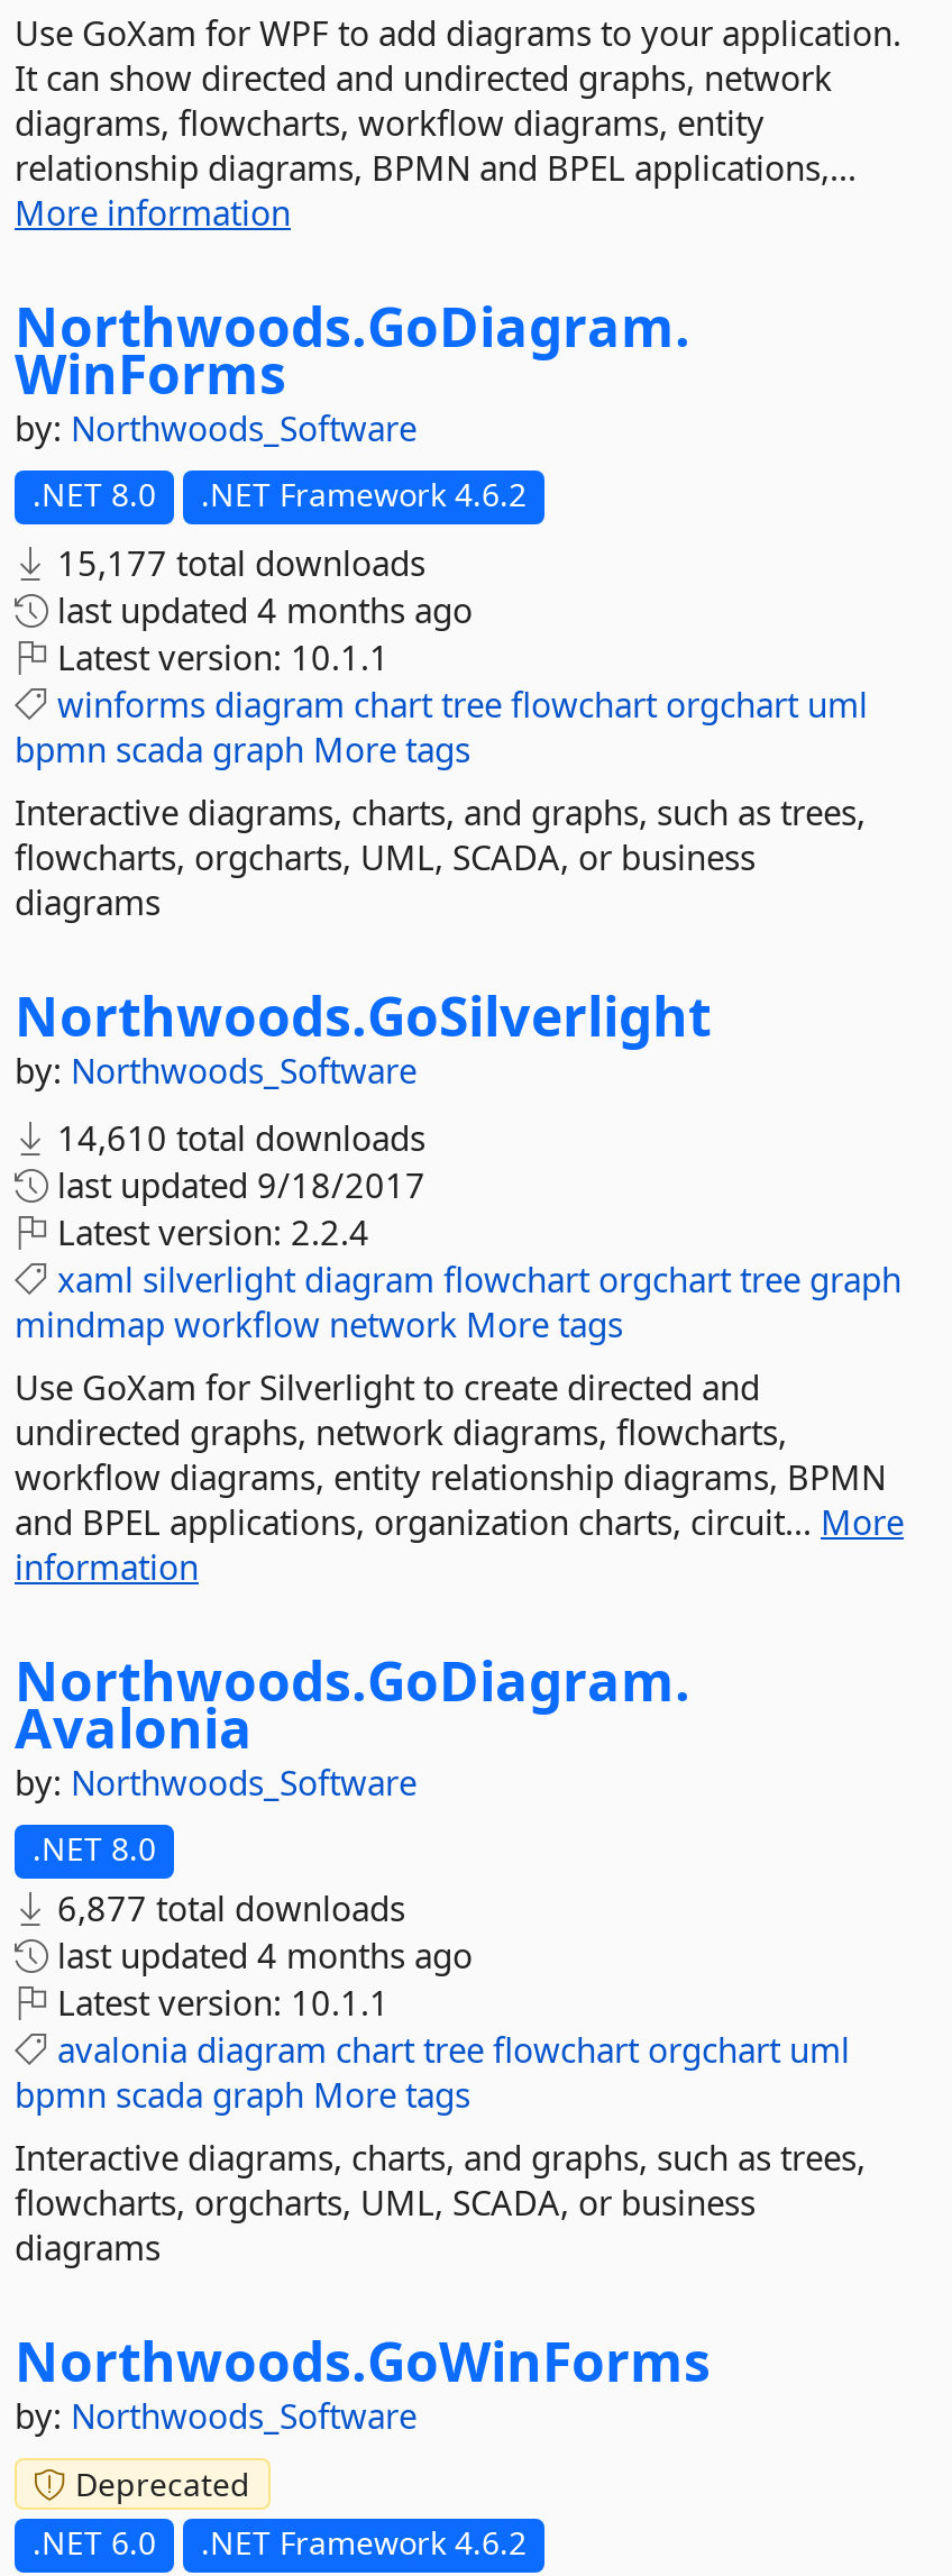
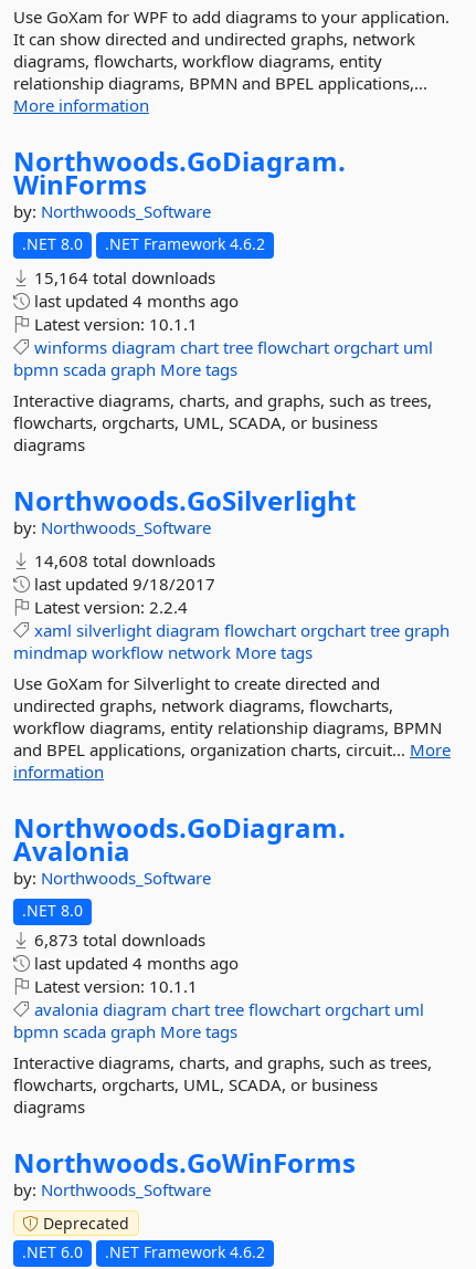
- 15,177 total downloads
+ 15,164 total downloads

- 14,610 total downloads
+ 14,608 total downloads

- 6,877 total downloads
+ 6,873 total downloads
